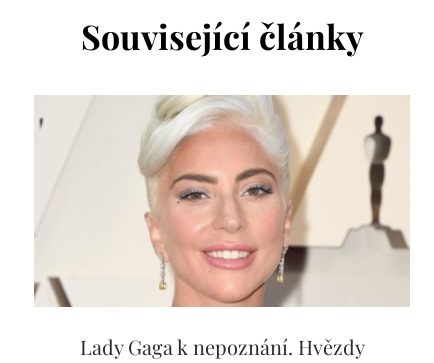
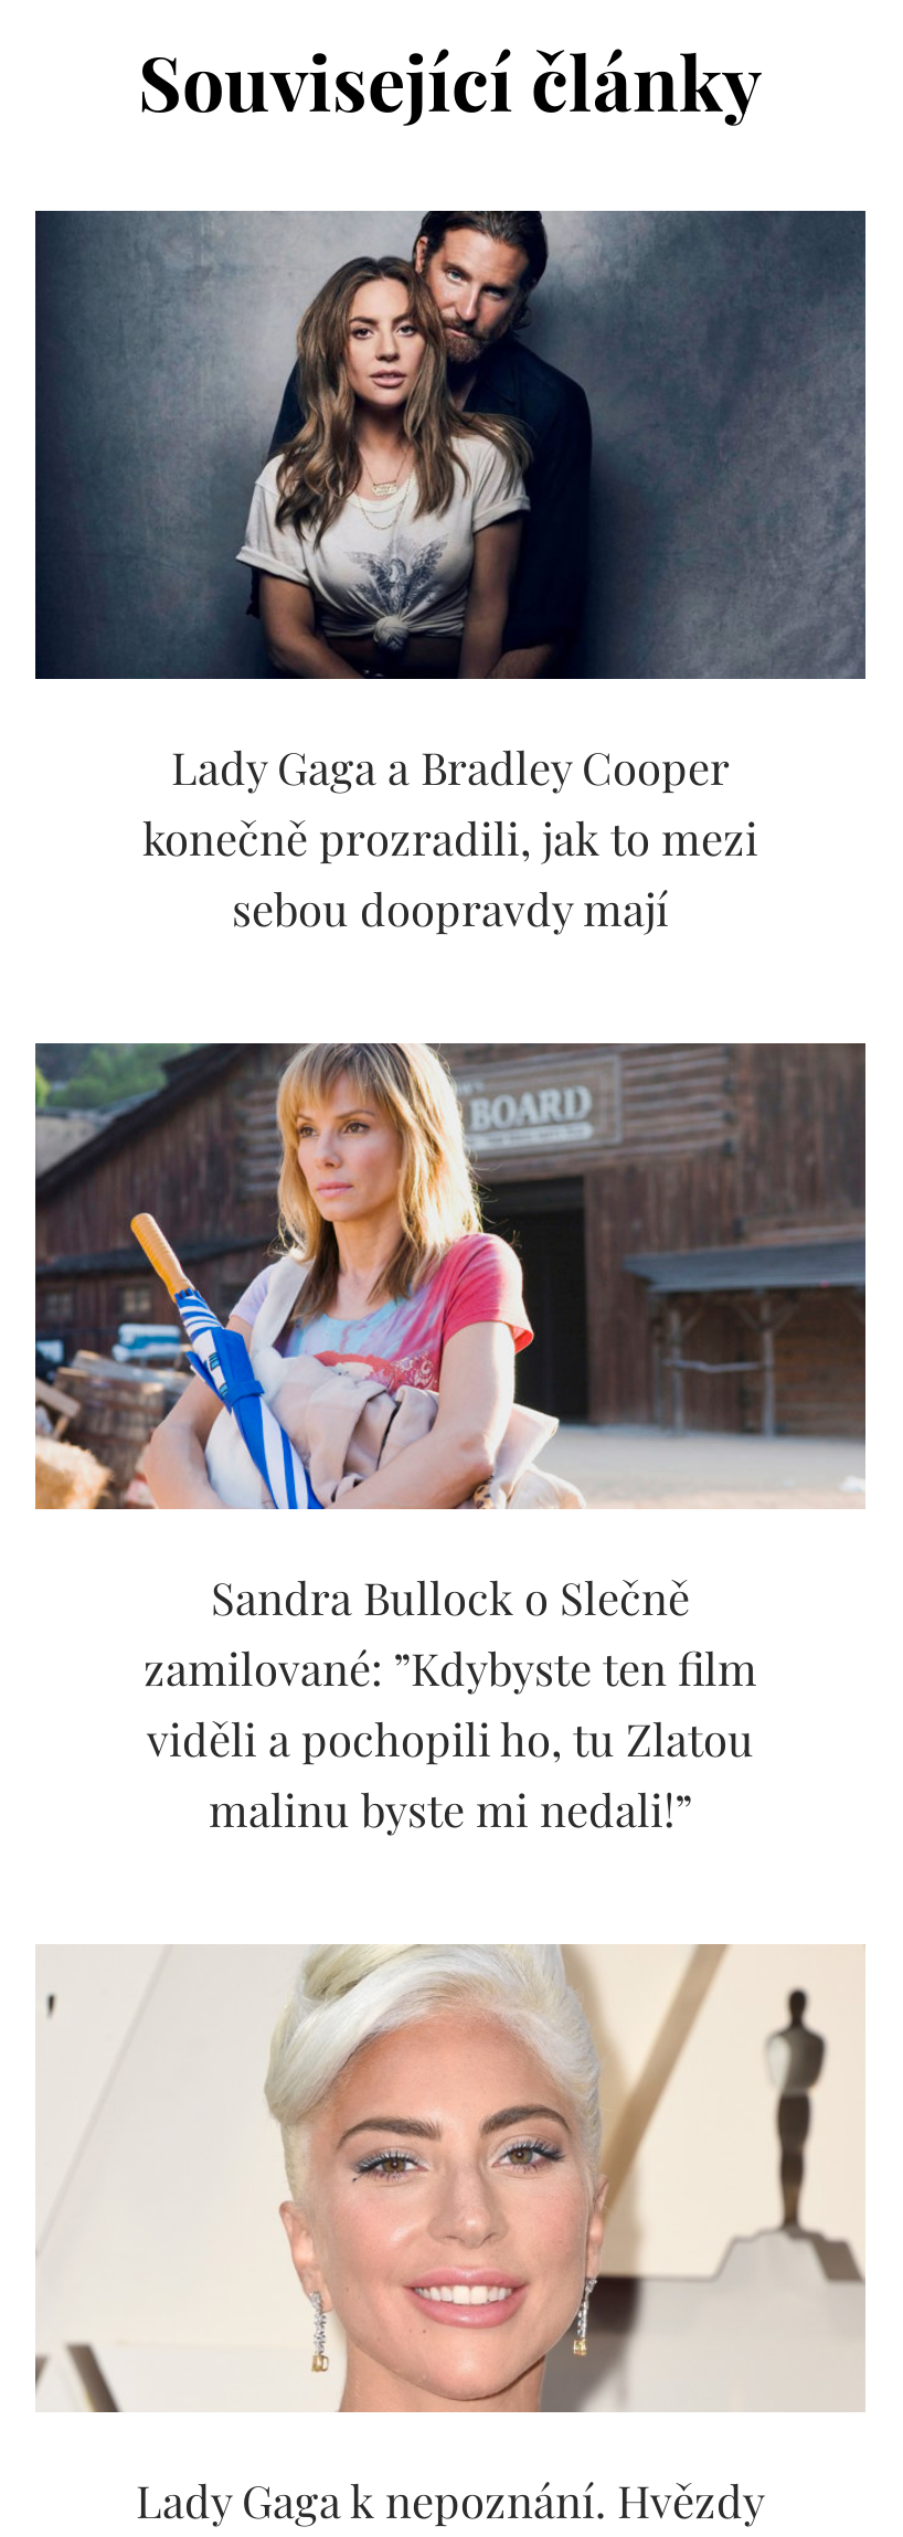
+ [image]
+ Lady Gaga a Bradley Cooper
+ konečně prozradili, jak to mezi
+ sebou doopravdy mají

+ [image]
+ Sandra Bullock o Slečně
+ zamilované: ”Kdybyste ten film
+ viděli a pochopili ho, tu Zlatou
+ malinu byste mi nedali!”
